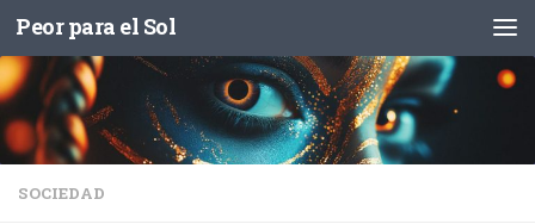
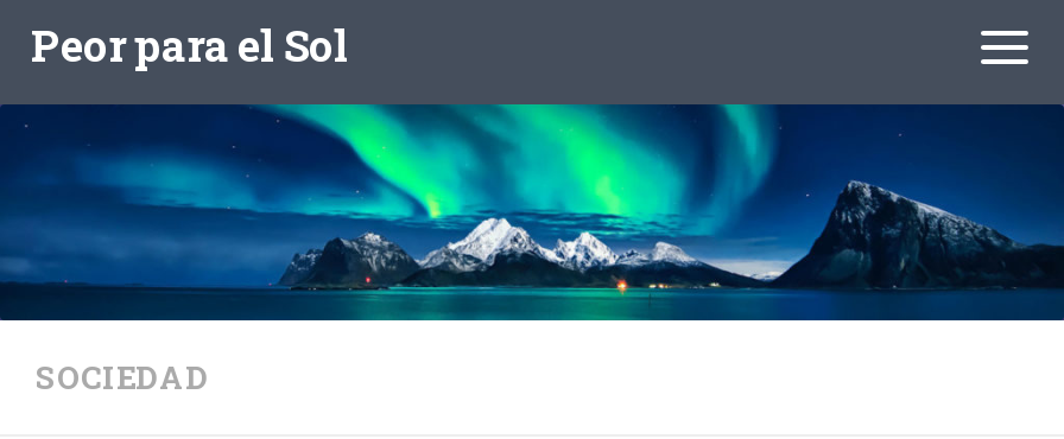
- [image]
+ [image]
